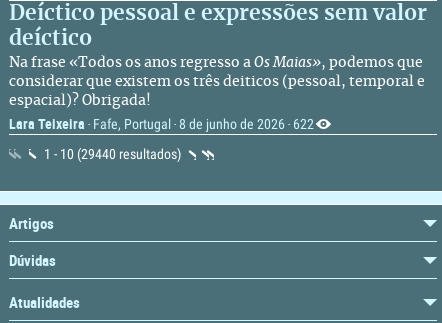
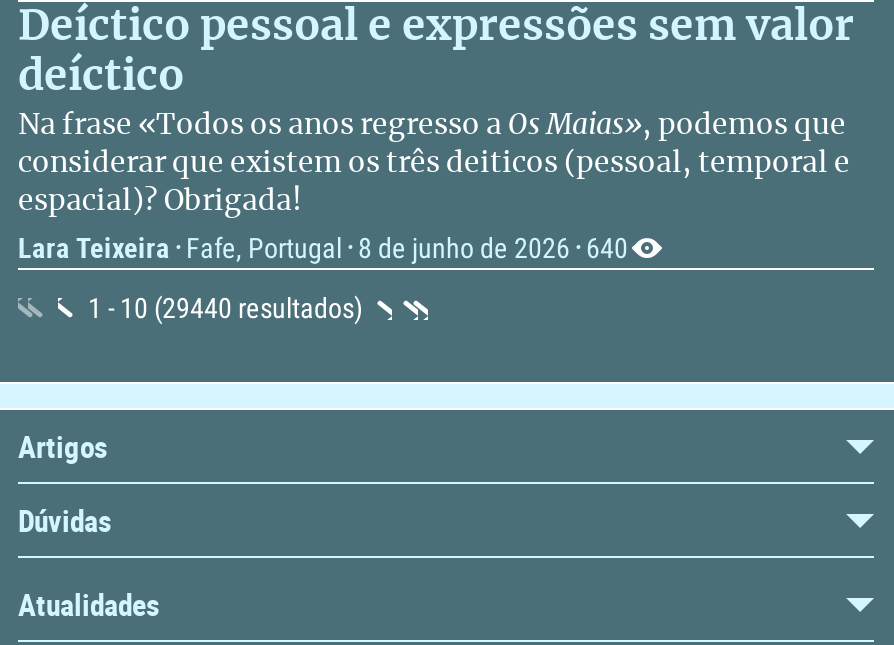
- Lara Teixeira · Fafe, Portugal · 8 de junho de 2026 · 622
+ Lara Teixeira · Fafe, Portugal · 8 de junho de 2026 · 640
